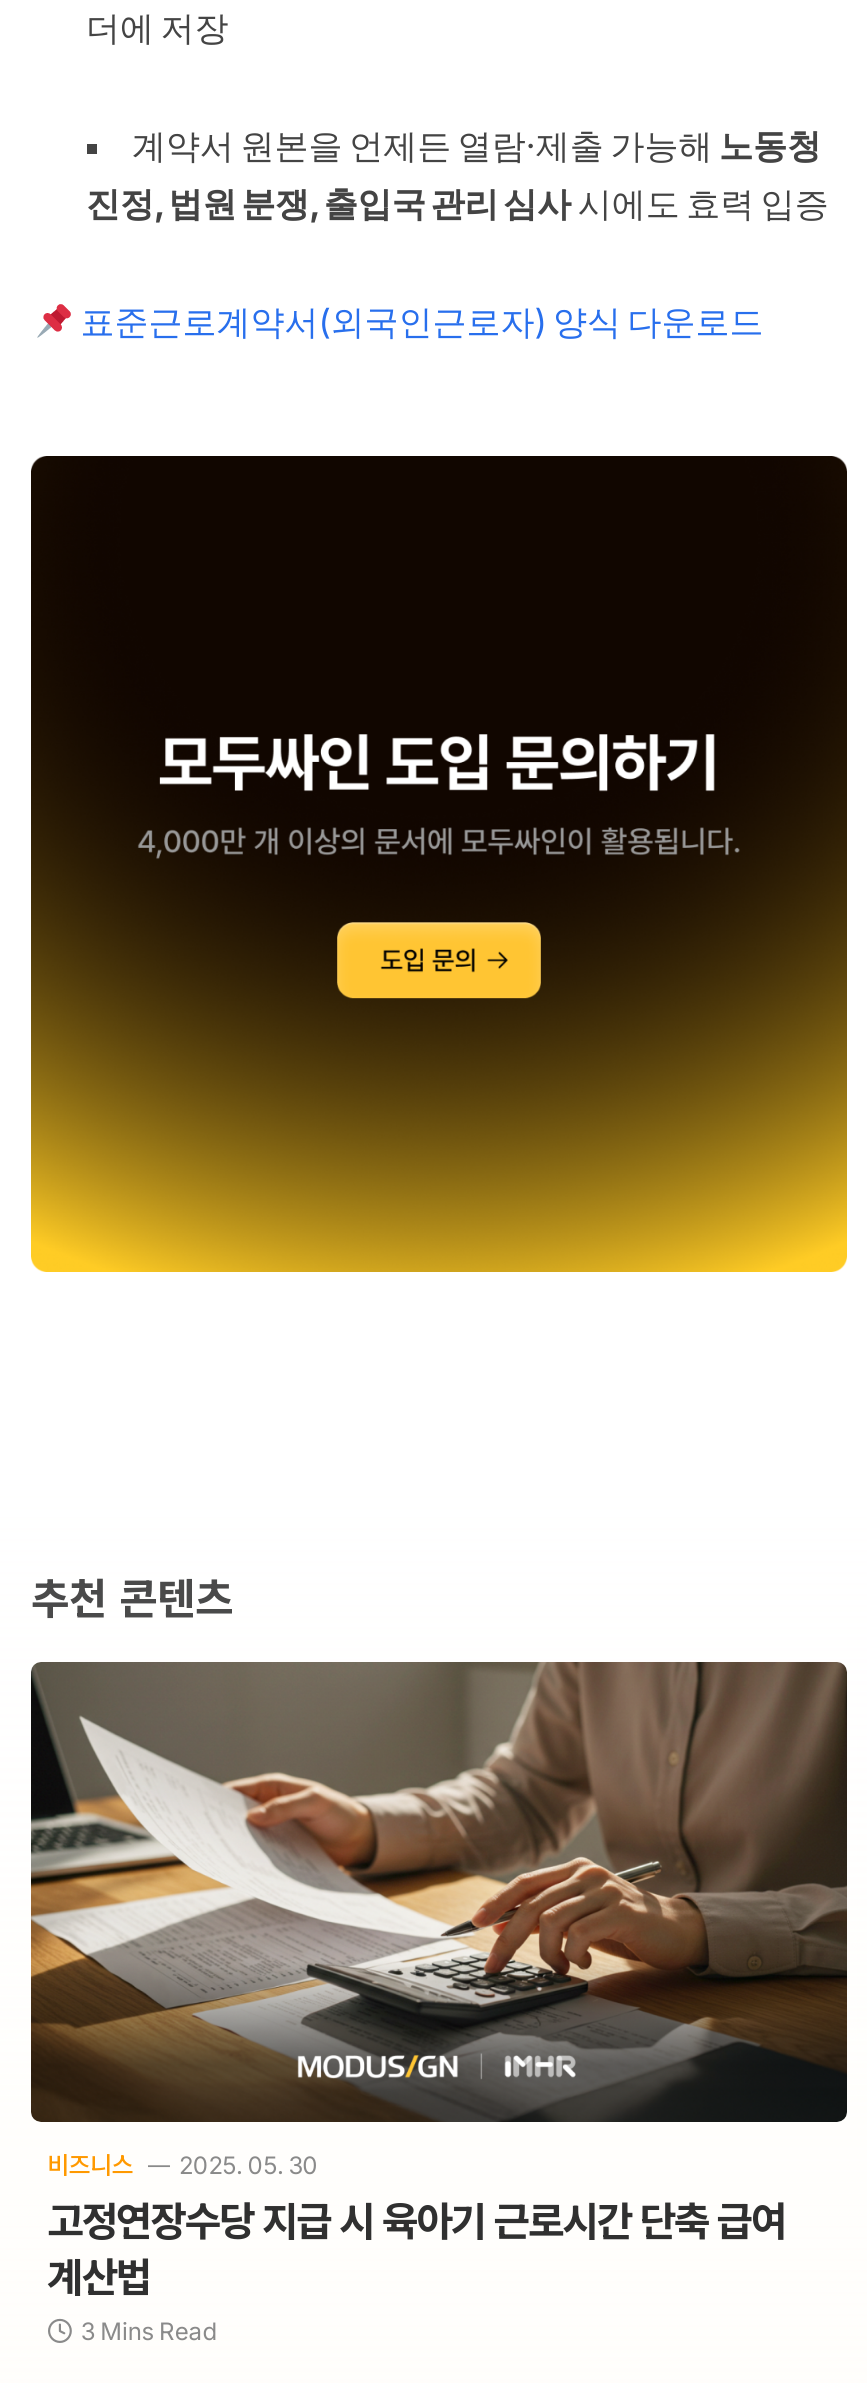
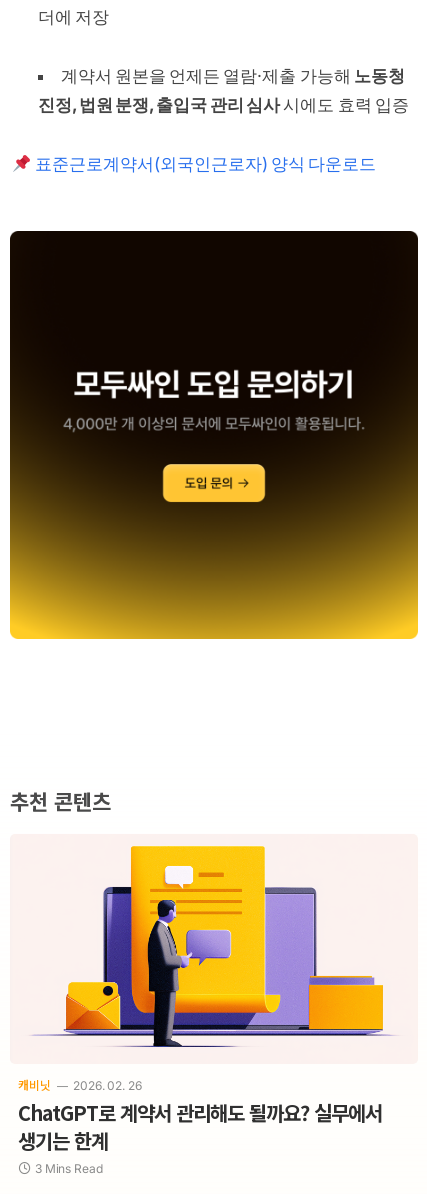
- [image]
- 비즈니스
- 2025. 05. 30
- 고정연장수당 지급 시 육아기 근로시간 단축 급여
- 계산법
+ [image]
+ 캐비닛
+ 2026. 02. 26
+ ChatGPT로 계약서 관리해도 될까요? 실무에서
+ 생기는 한계
